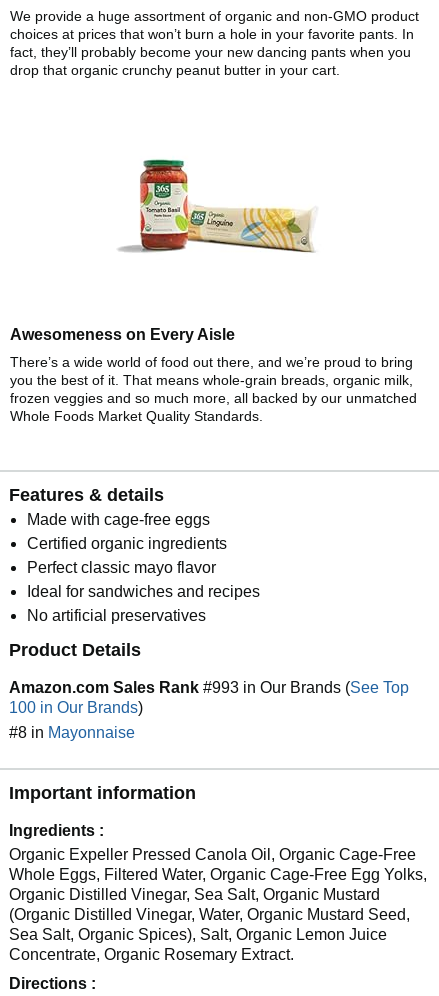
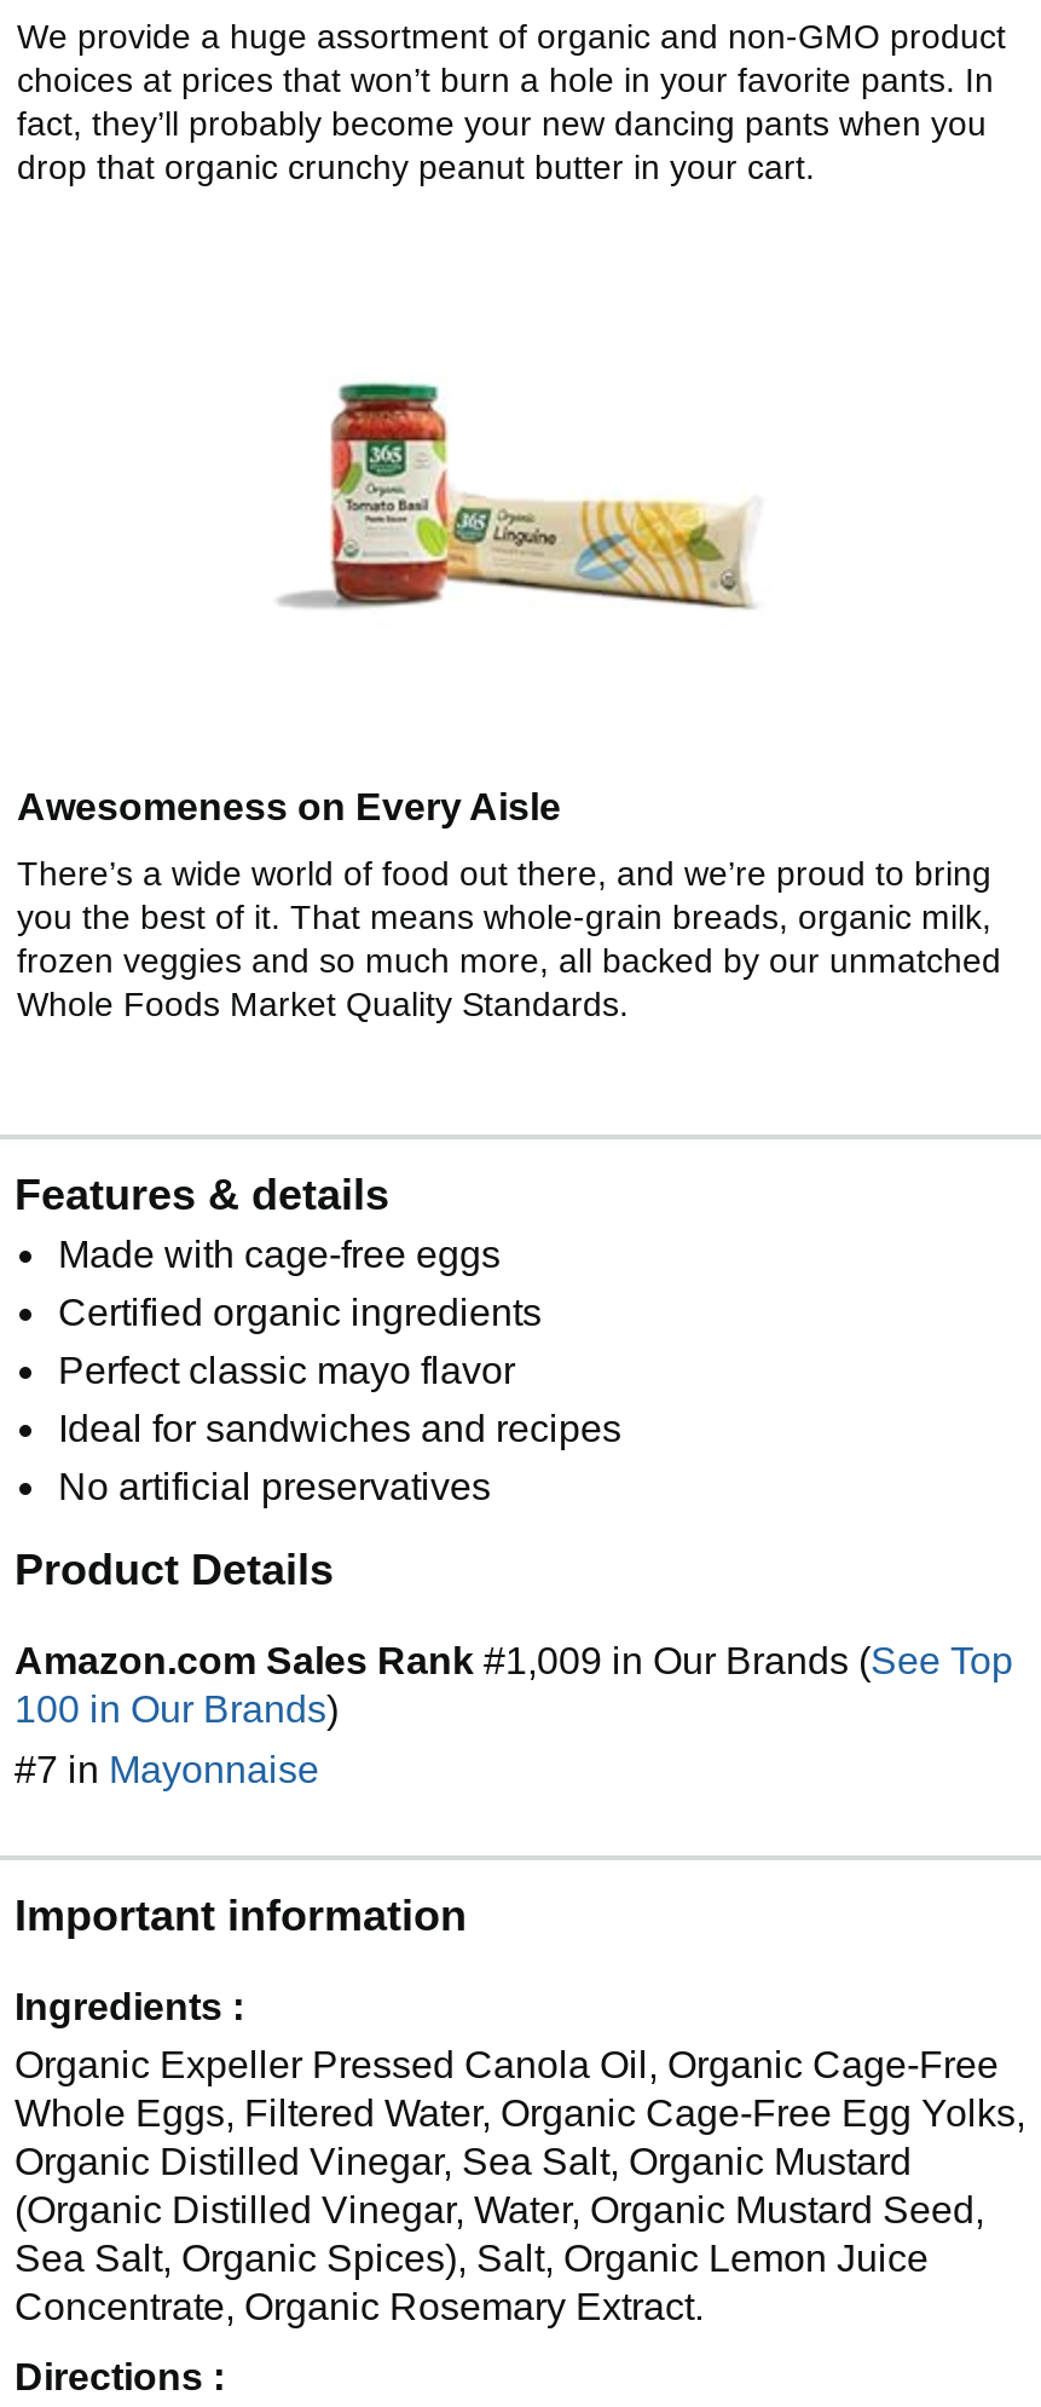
- Amazon.com Sales Rank #993 in Our Brands (See Top
+ Amazon.com Sales Rank #1,009 in Our Brands (See Top

- #8 in Mayonnaise
+ #7 in Mayonnaise
